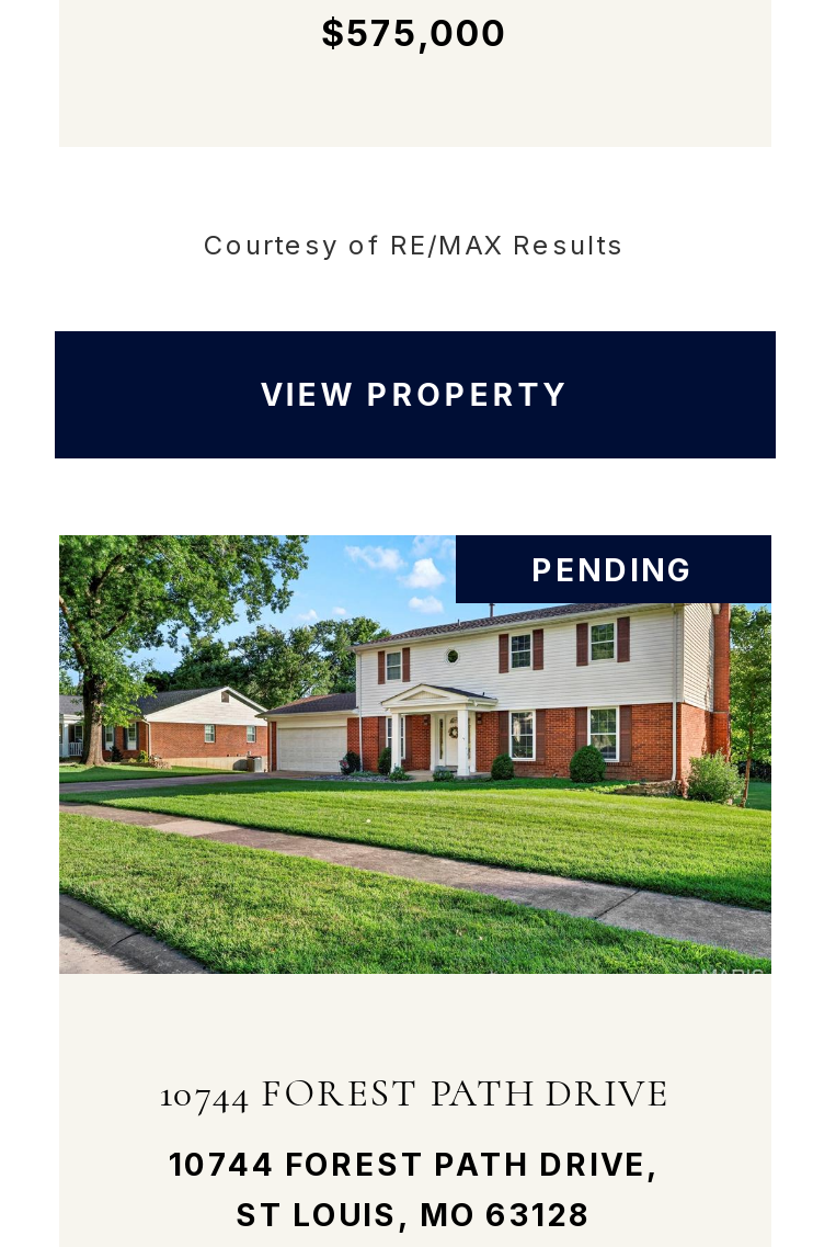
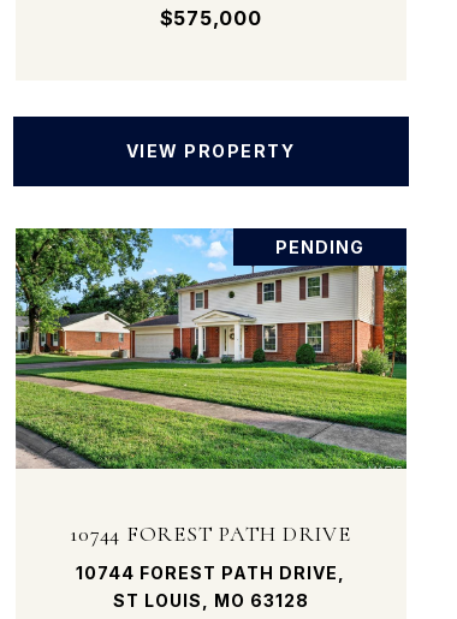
- Courtesy of RE/MAX Results
